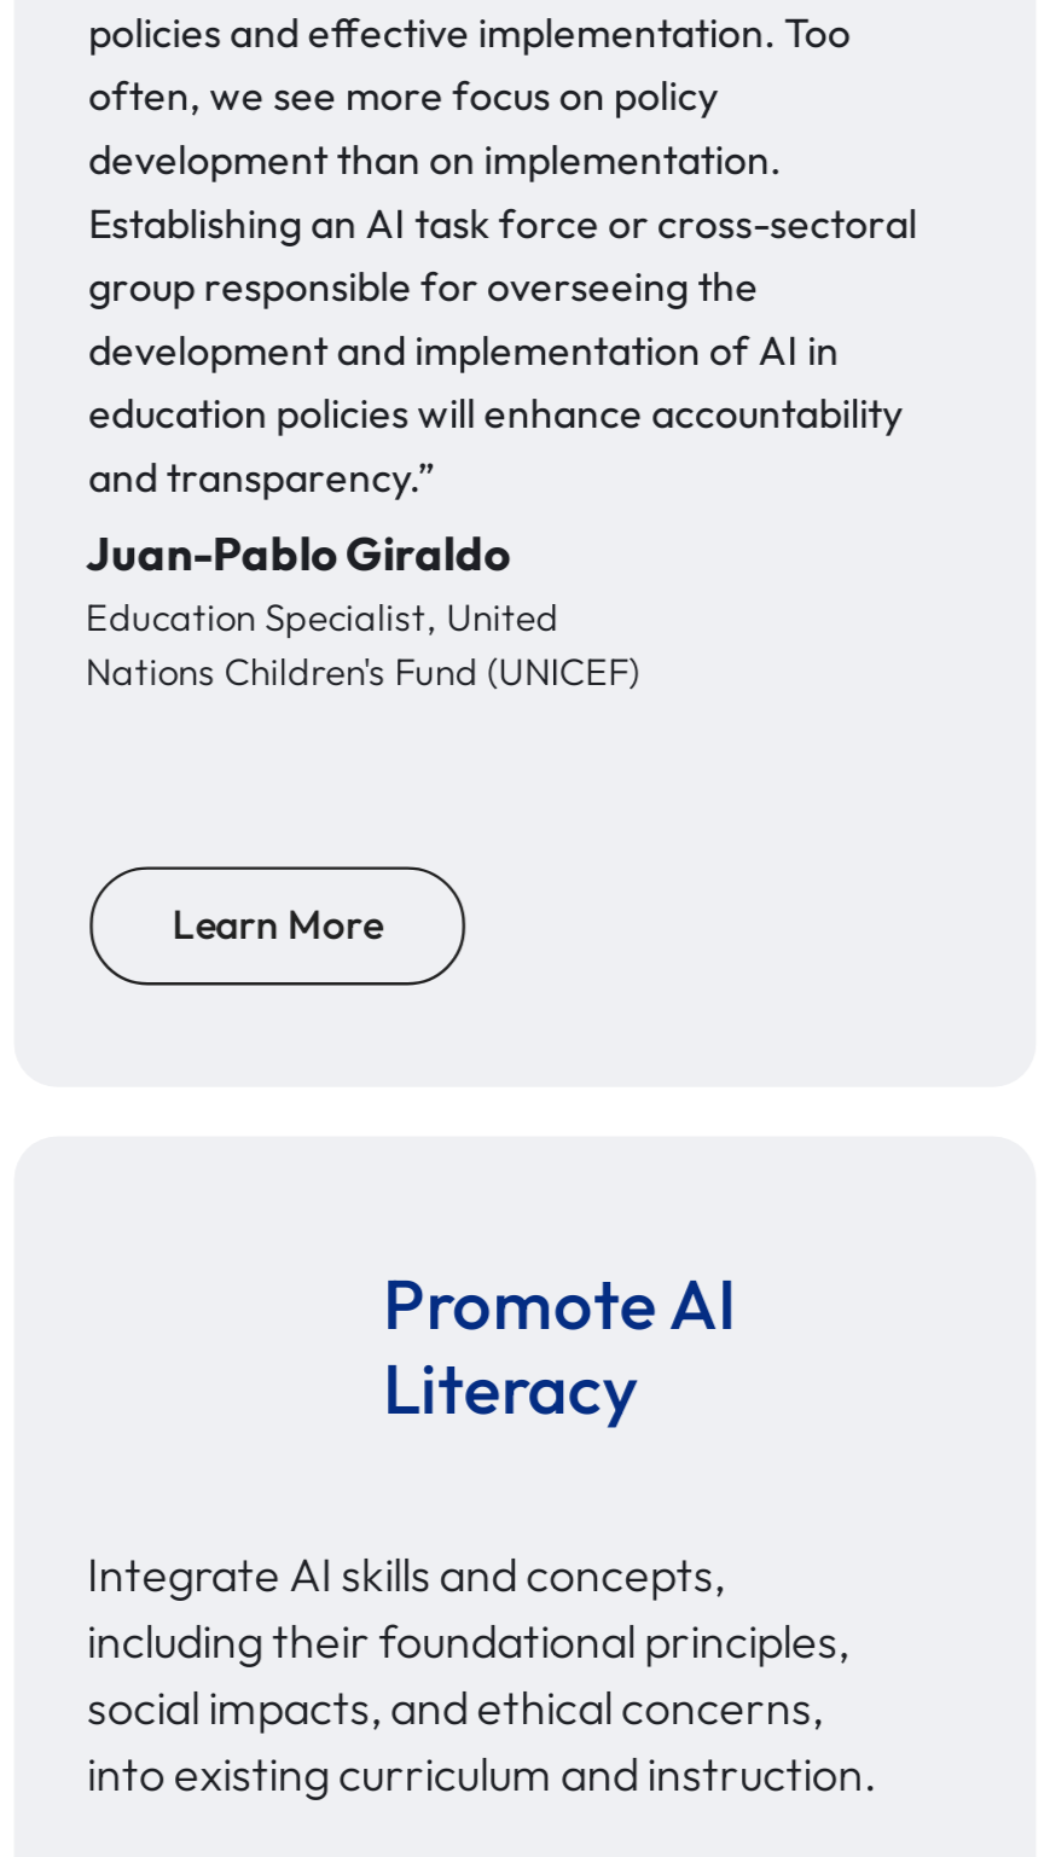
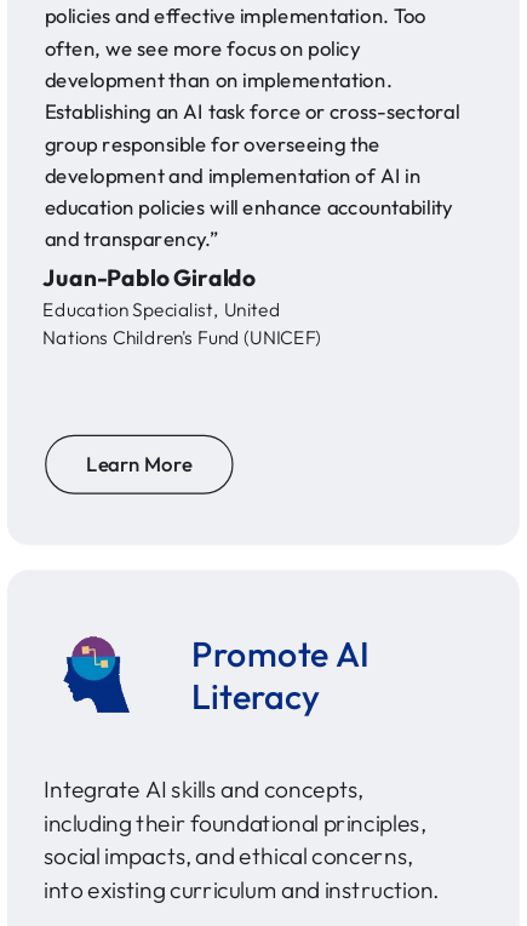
+ [image]
